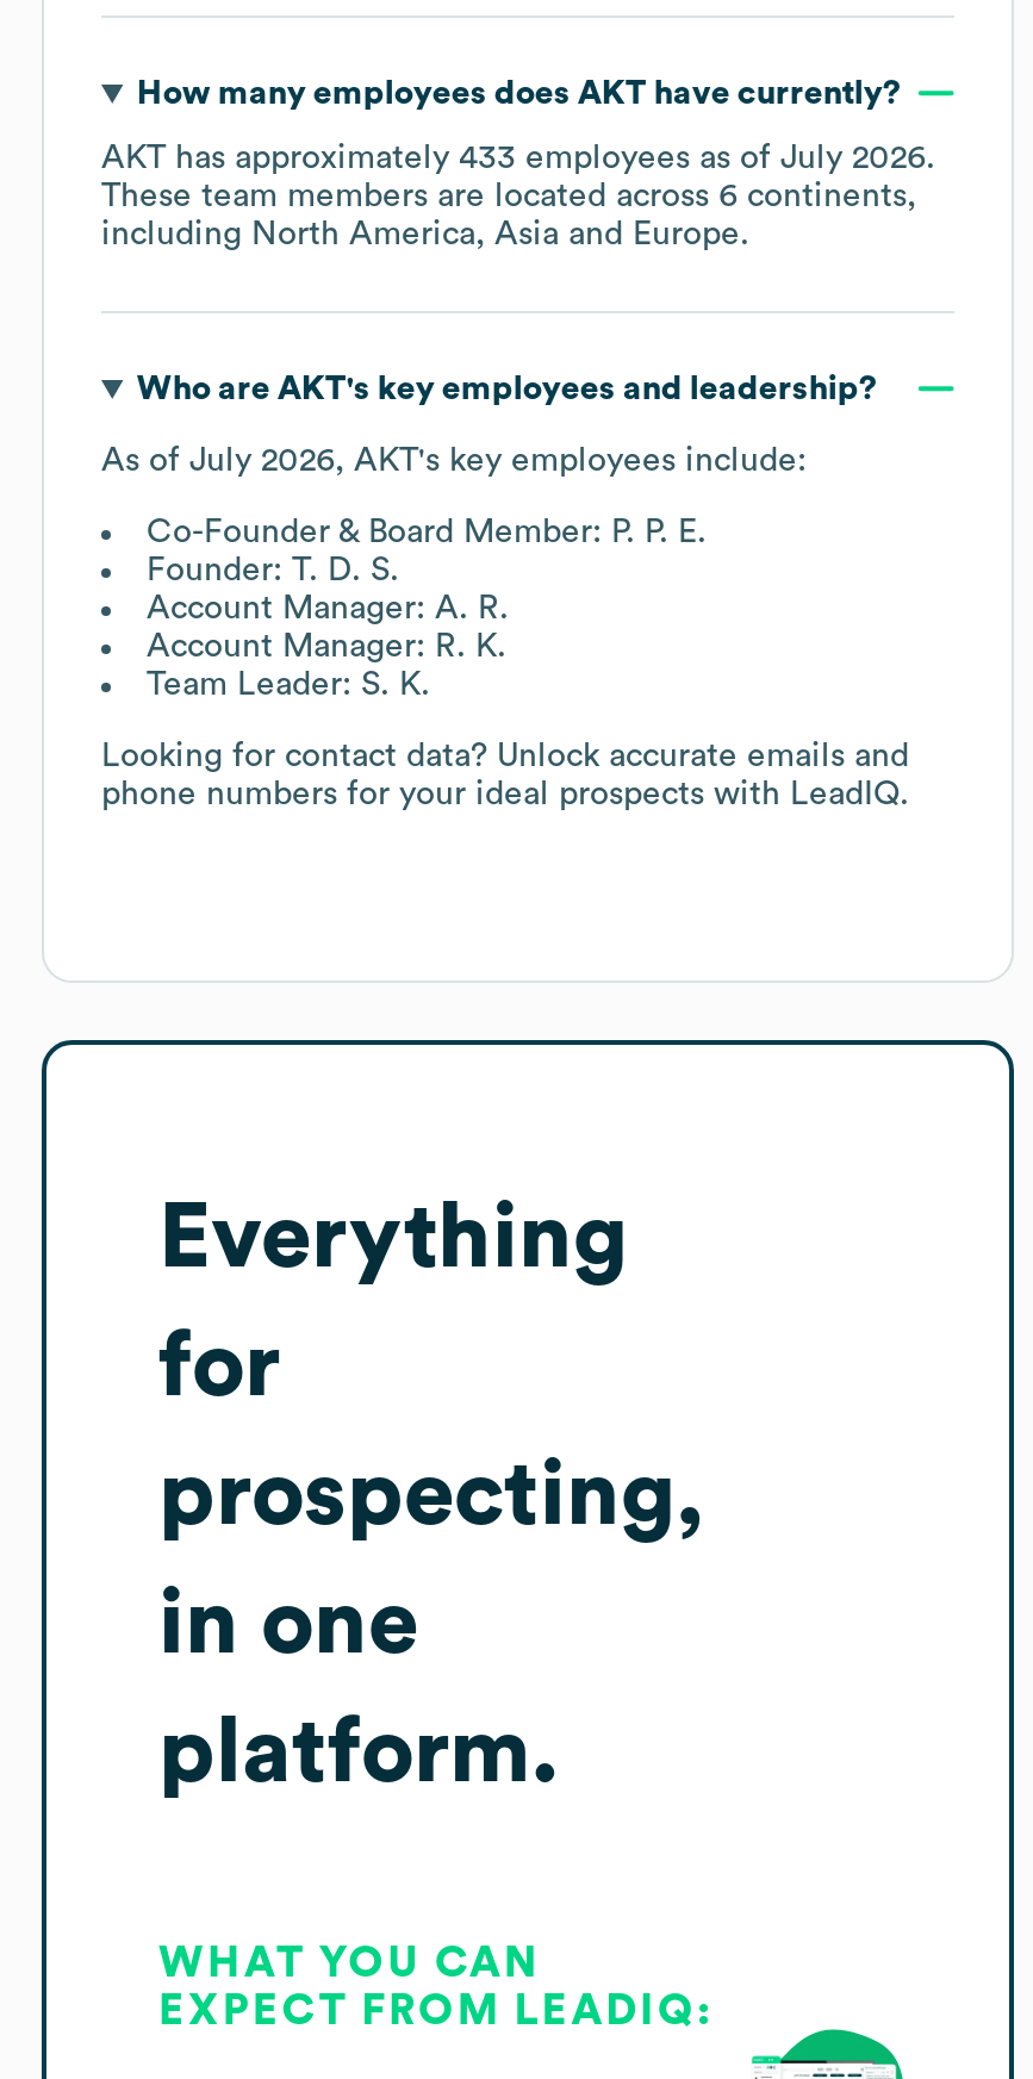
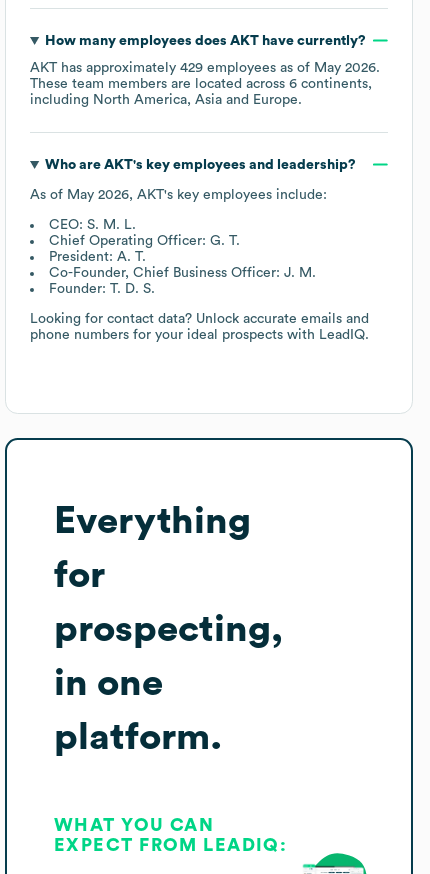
- AKT has approximately 433 employees as of July 2026.
+ AKT has approximately 429 employees as of May 2026.

- As of July 2026, AKT's key employees include:
+ As of May 2026, AKT's key employees include:

- Co-Founder & Board Member: P. P. E.
+ CEO: S. M. L.
+ Chief Operating Officer: G. T.
+ President: A. T.
+ Co-Founder, Chief Business Officer: J. M.

moved down: Founder: T. D. S.

- Account Manager: A. R.
- Account Manager: R. K.
- Team Leader: S. K.
